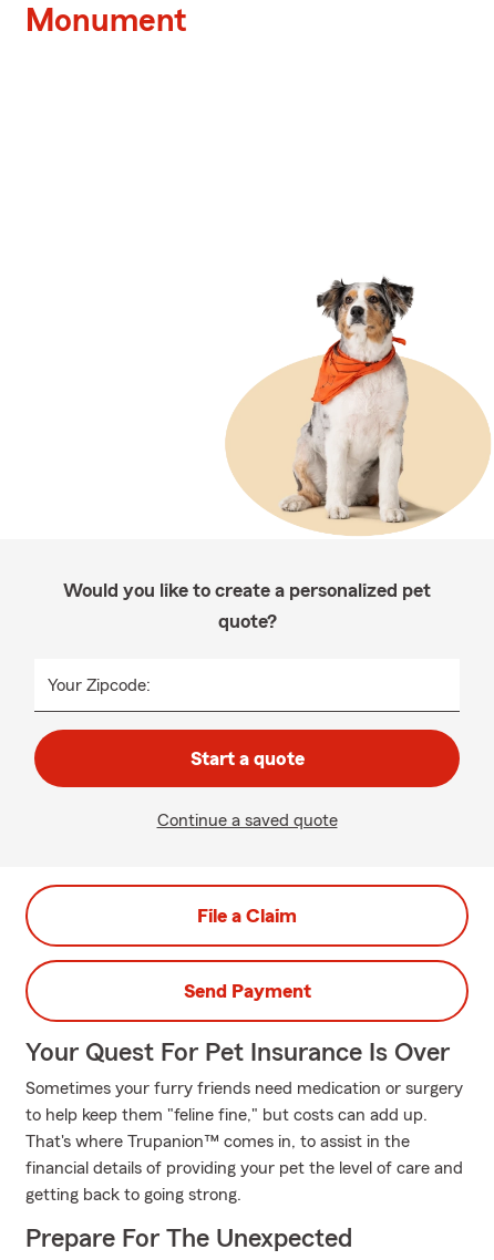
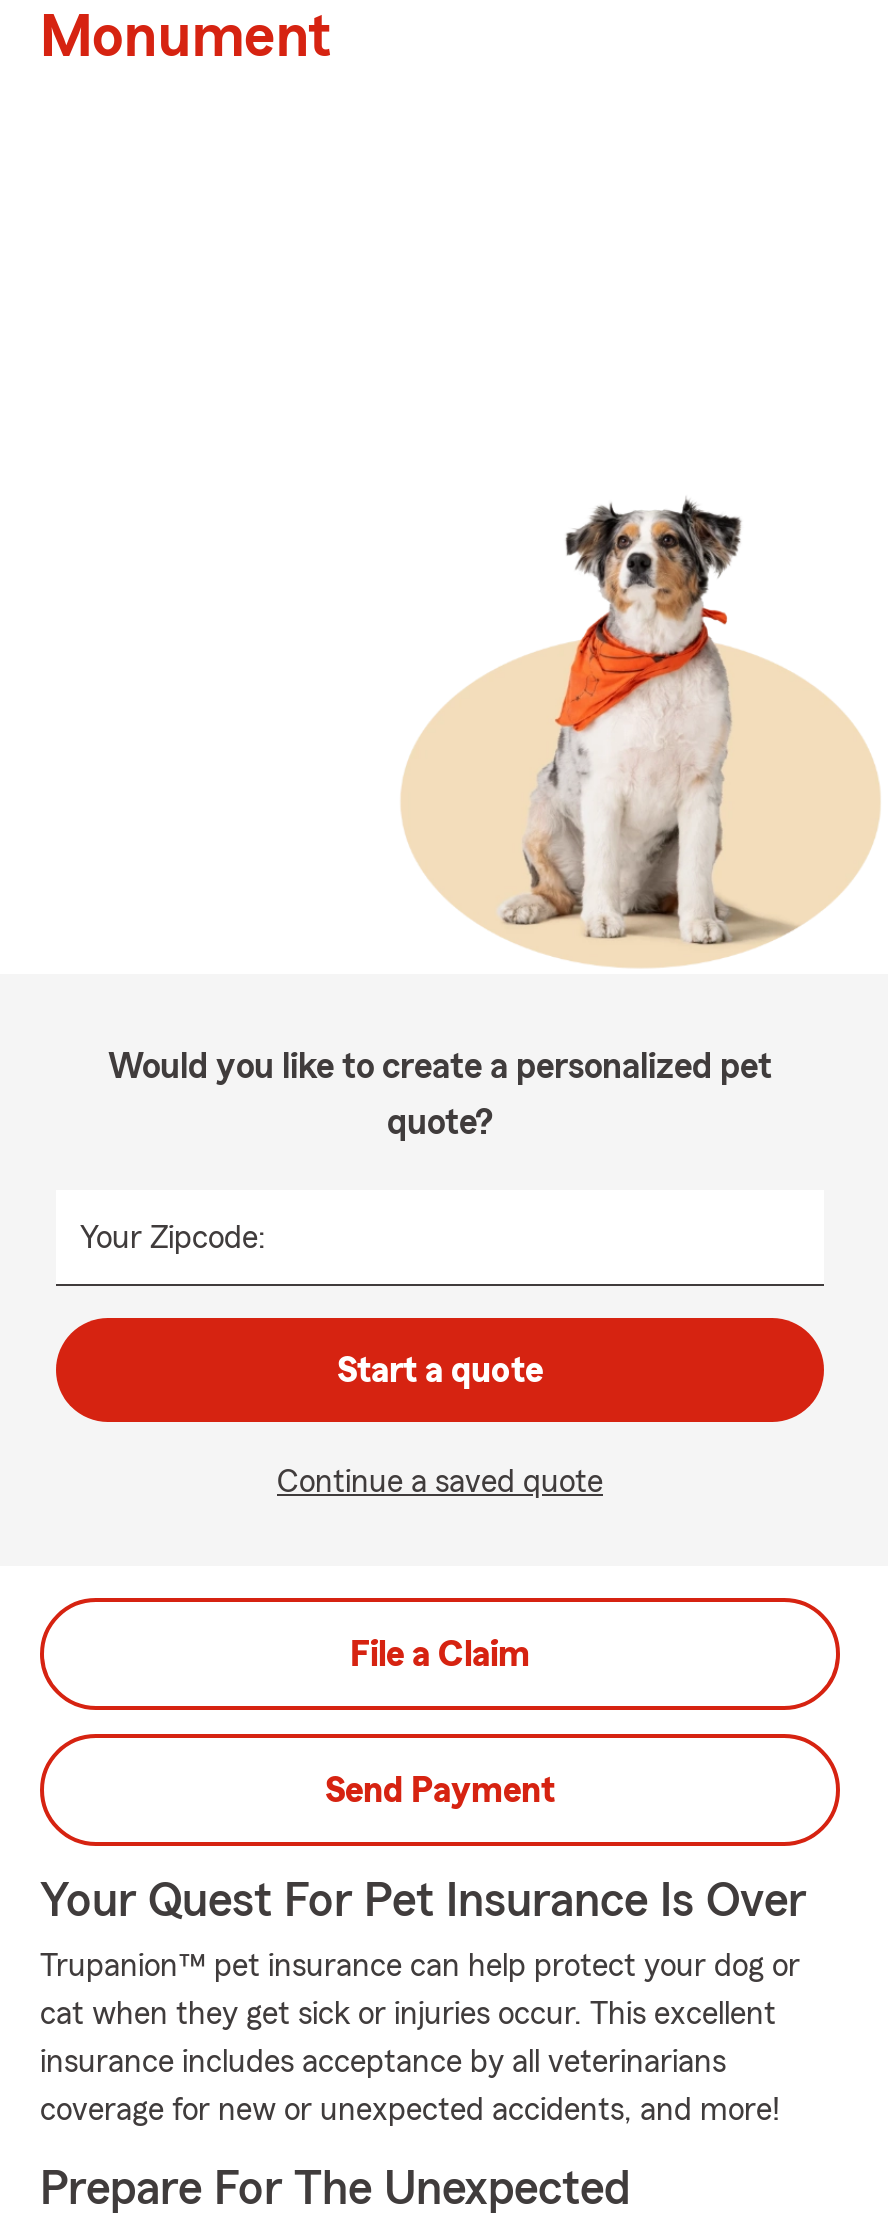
- Sometimes your furry friends need medication or surgery
- to help keep them "feline fine," but costs can add up.
- That's where Trupanion™ comes in, to assist in the
- financial details of providing your pet the level of care and
- getting back to going strong.
+ Trupanion™ pet insurance can help protect your dog or
+ cat when they get sick or injuries occur. This excellent
+ insurance includes acceptance by all veterinarians
+ coverage for new or unexpected accidents, and more!
